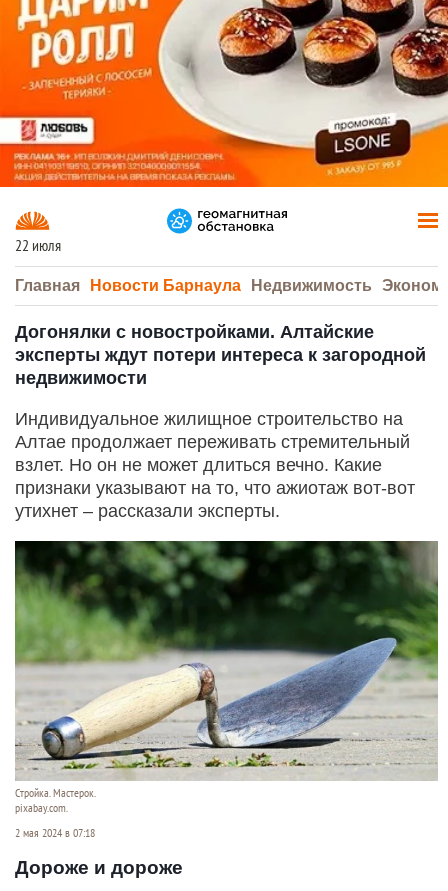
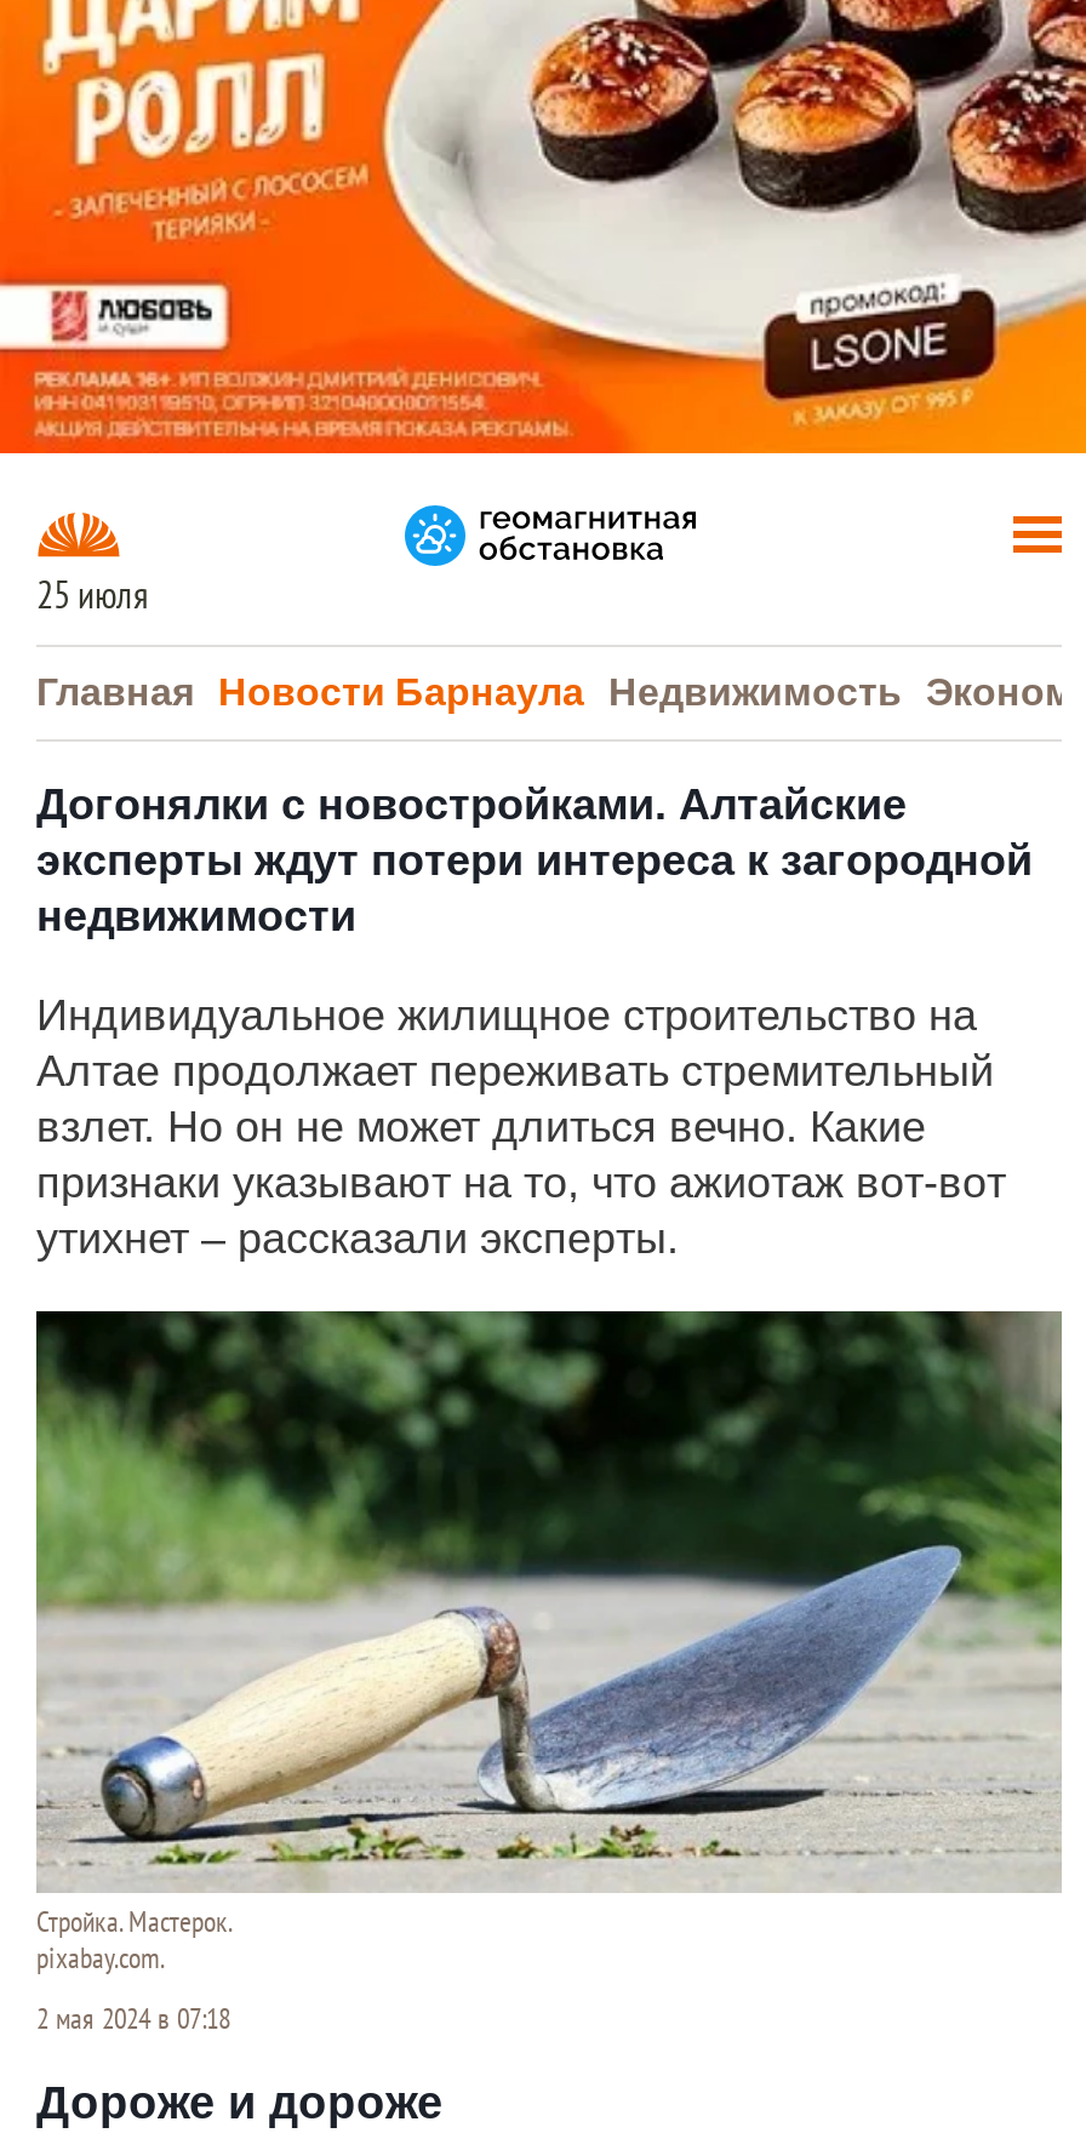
- 22 июля
+ 25 июля
